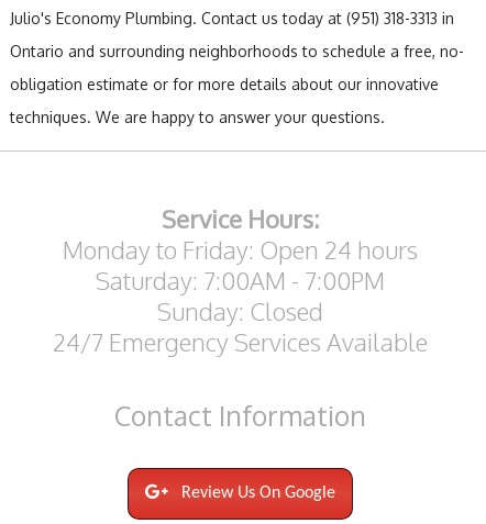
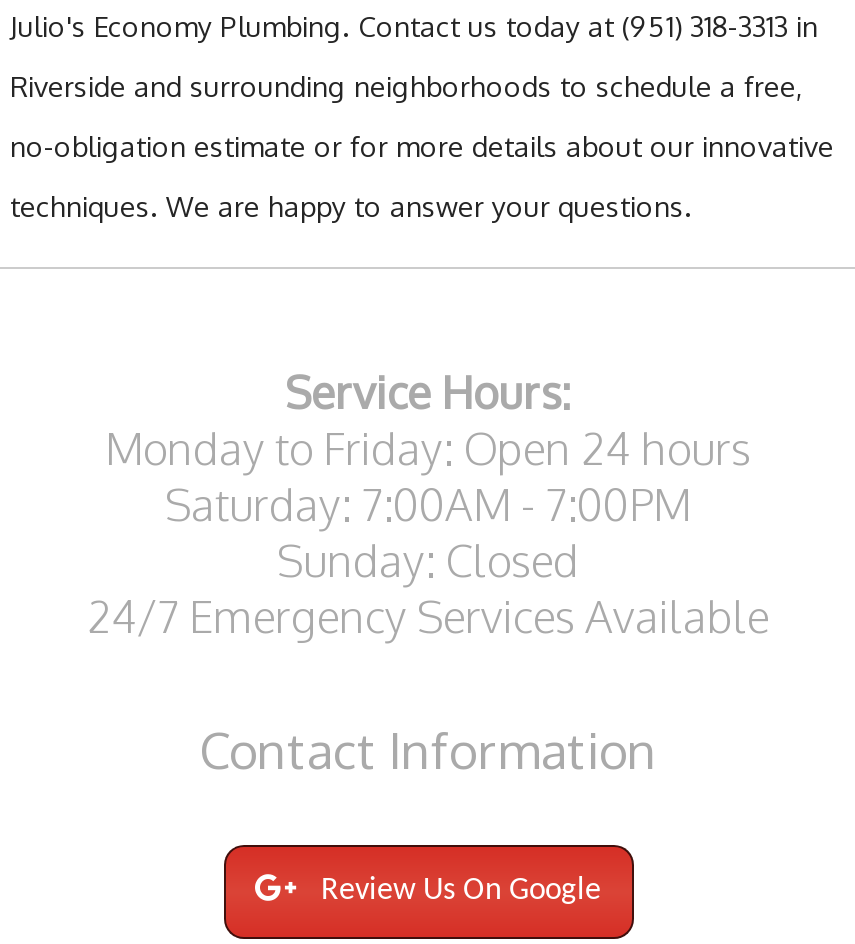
- Ontario and surrounding neighborhoods to schedule a free, no-
+ Riverside and surrounding neighborhoods to schedule a free,

- obligation estimate or for more details about our innovative
+ no-obligation estimate or for more details about our innovative
